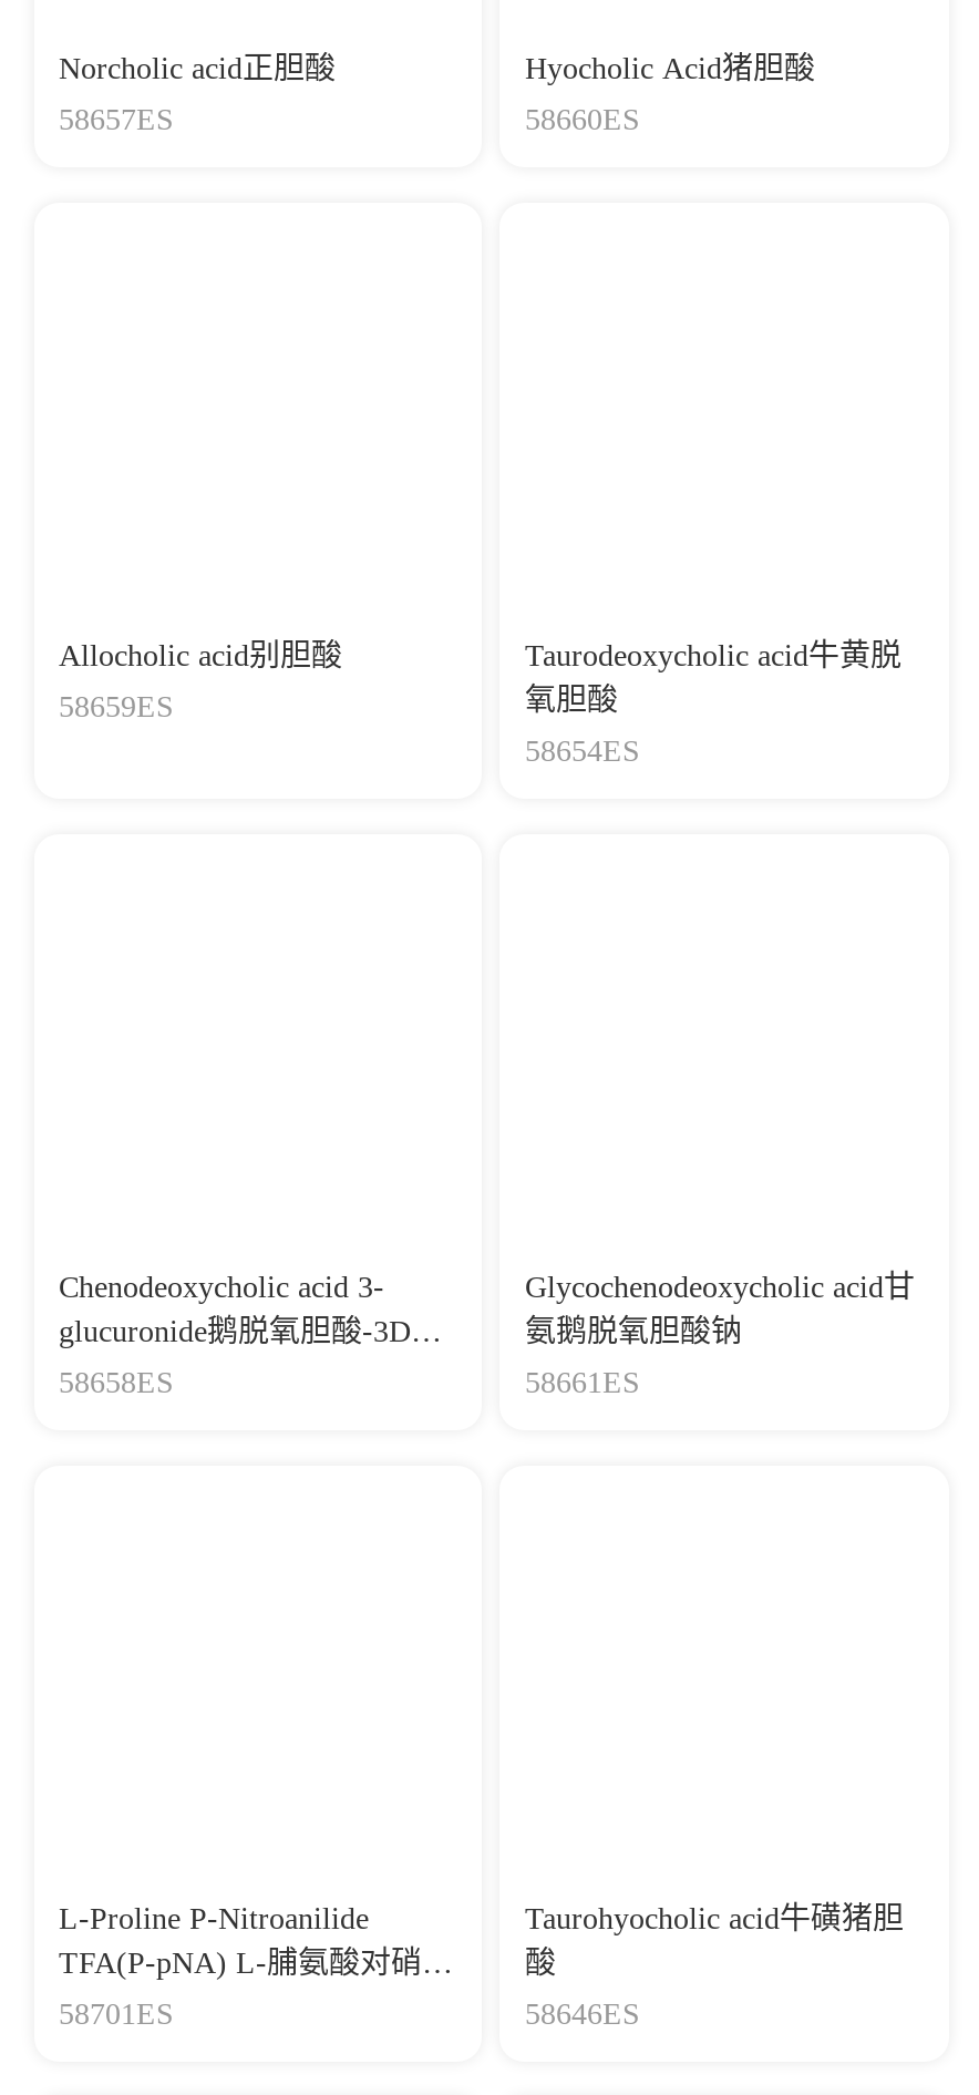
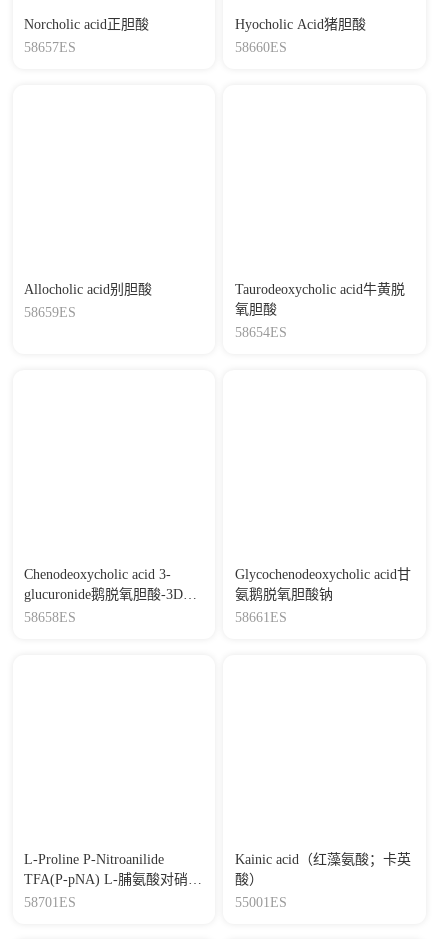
- Taurohyocholic acid牛磺猪胆
- 酸
+ Kainic acid（红藻氨酸；卡英
+ 酸）

- 58646ES
+ 55001ES
